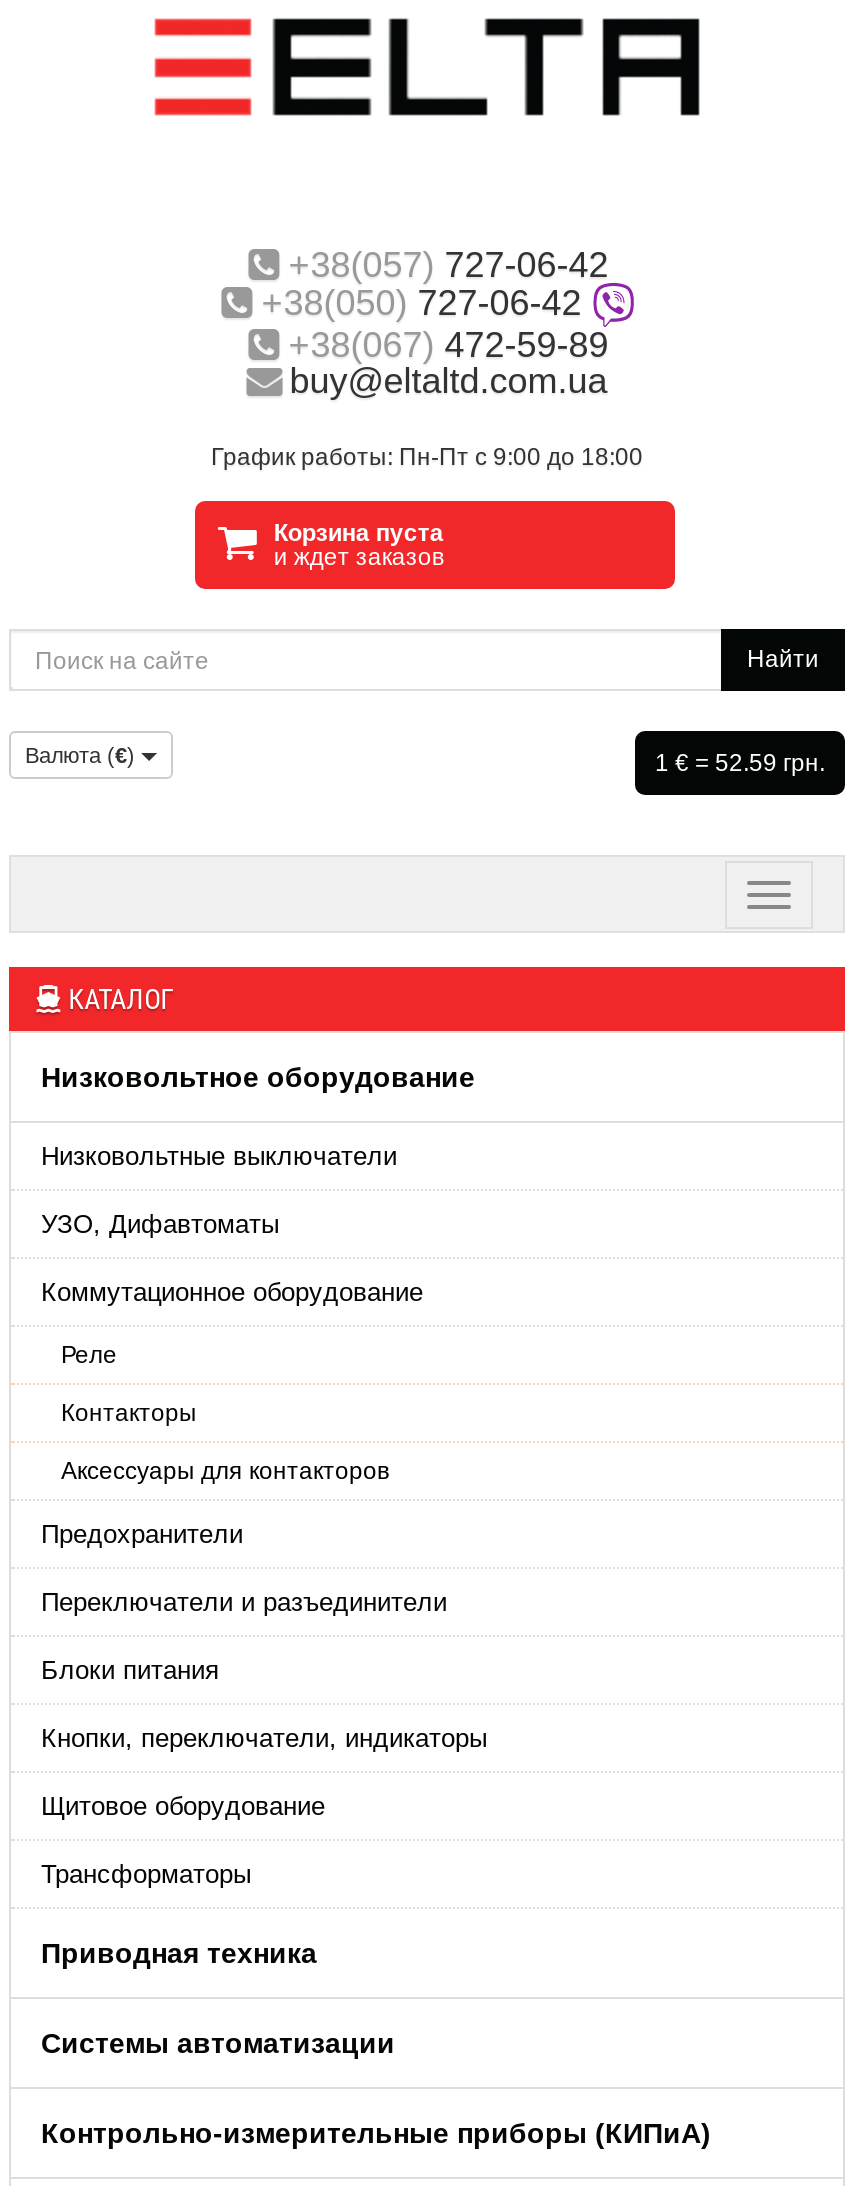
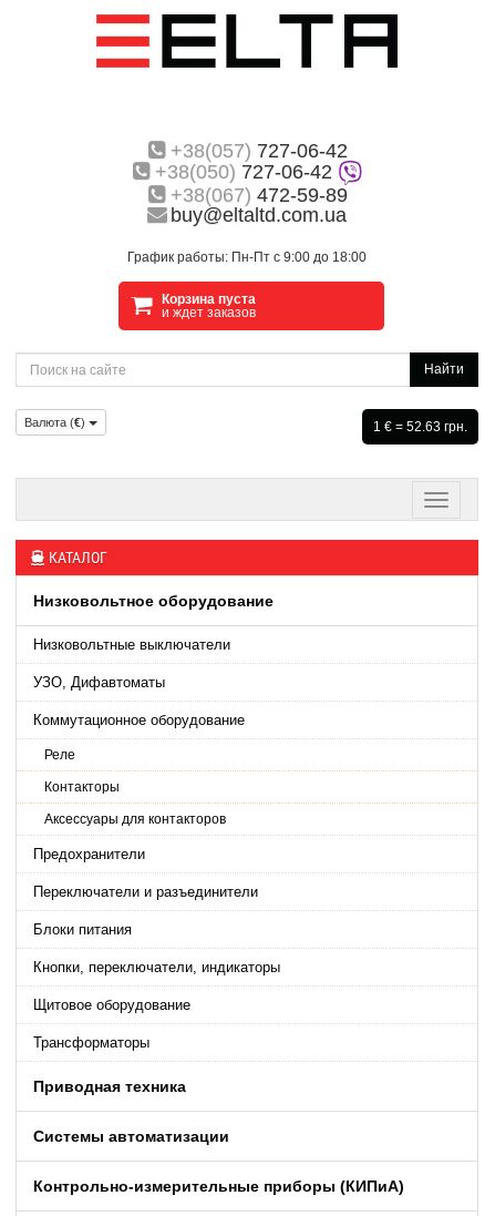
- 1 € = 52.59 грн.
+ 1 € = 52.63 грн.
